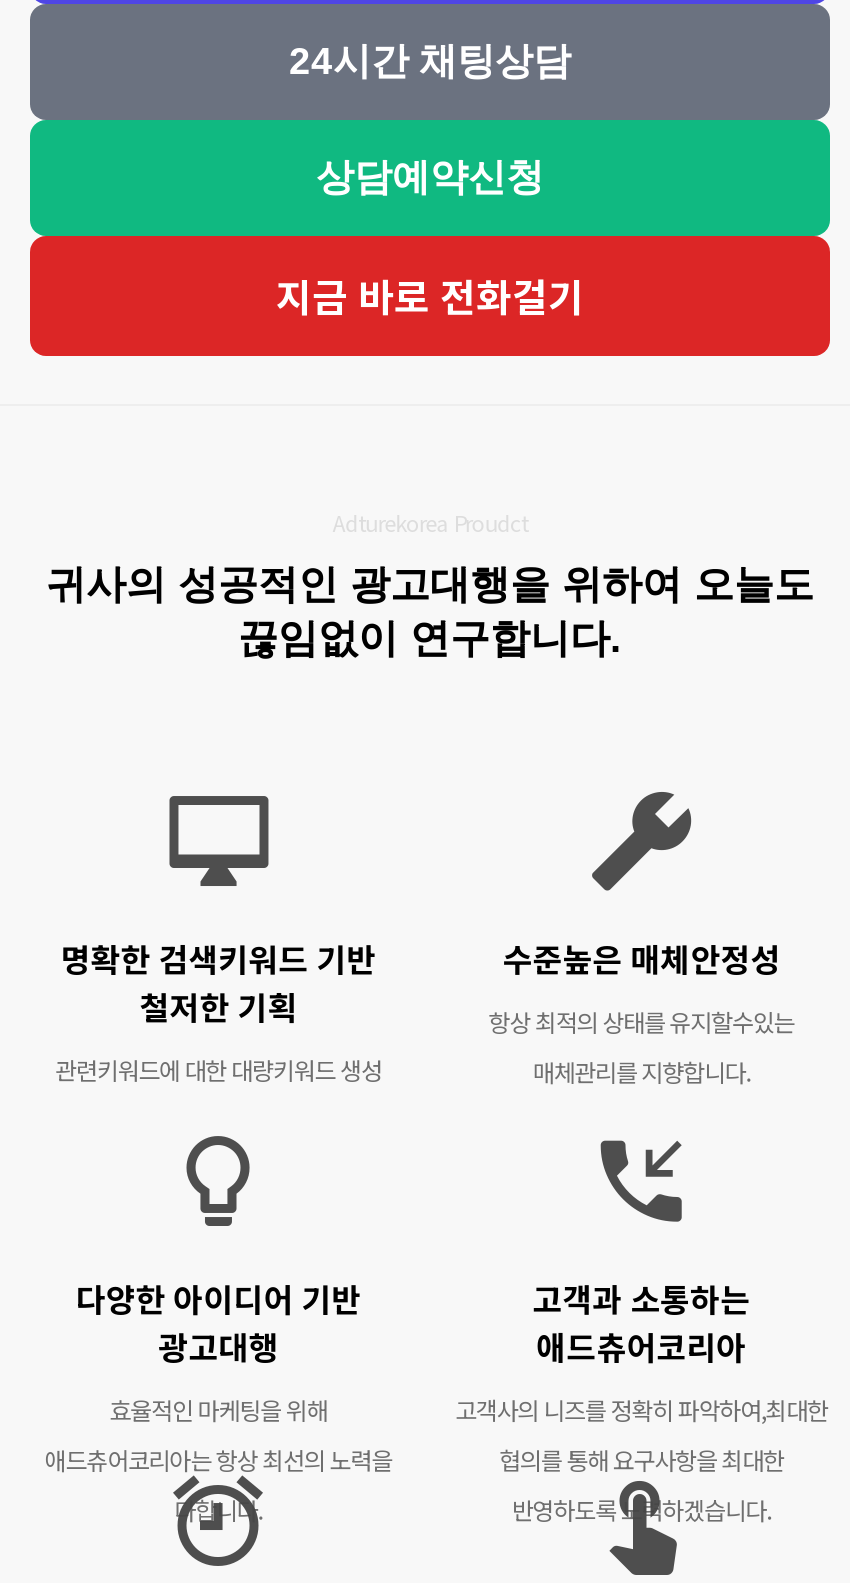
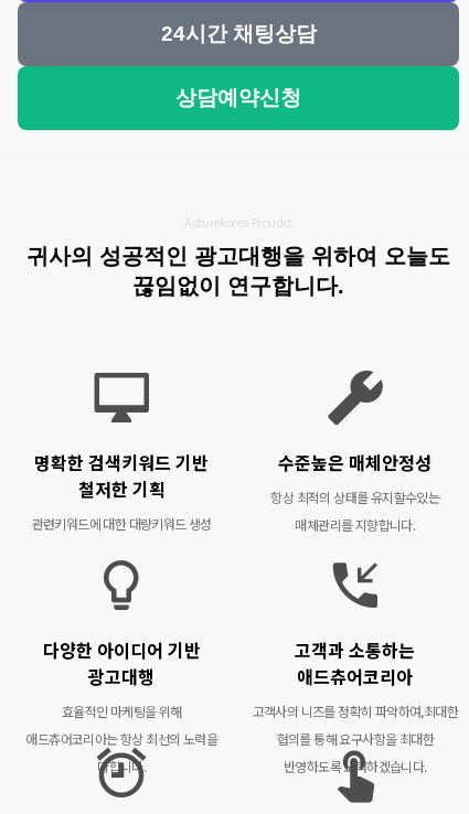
- 지금 바로 전화걸기
